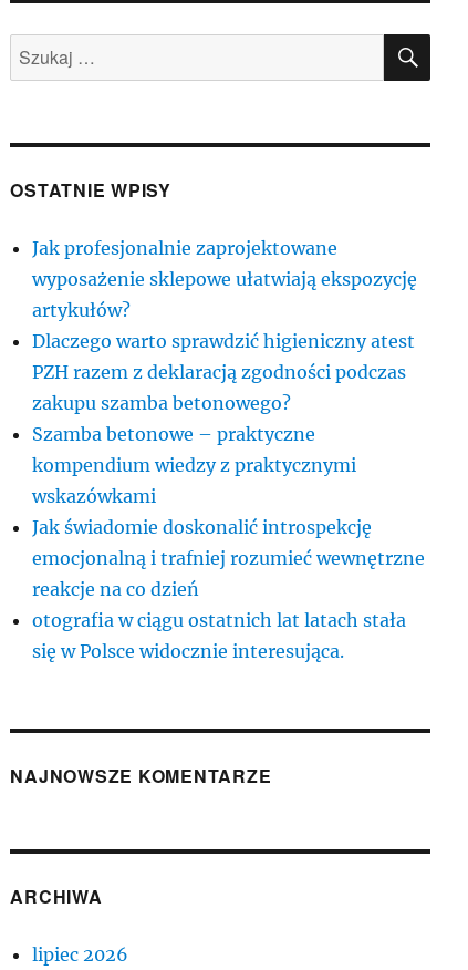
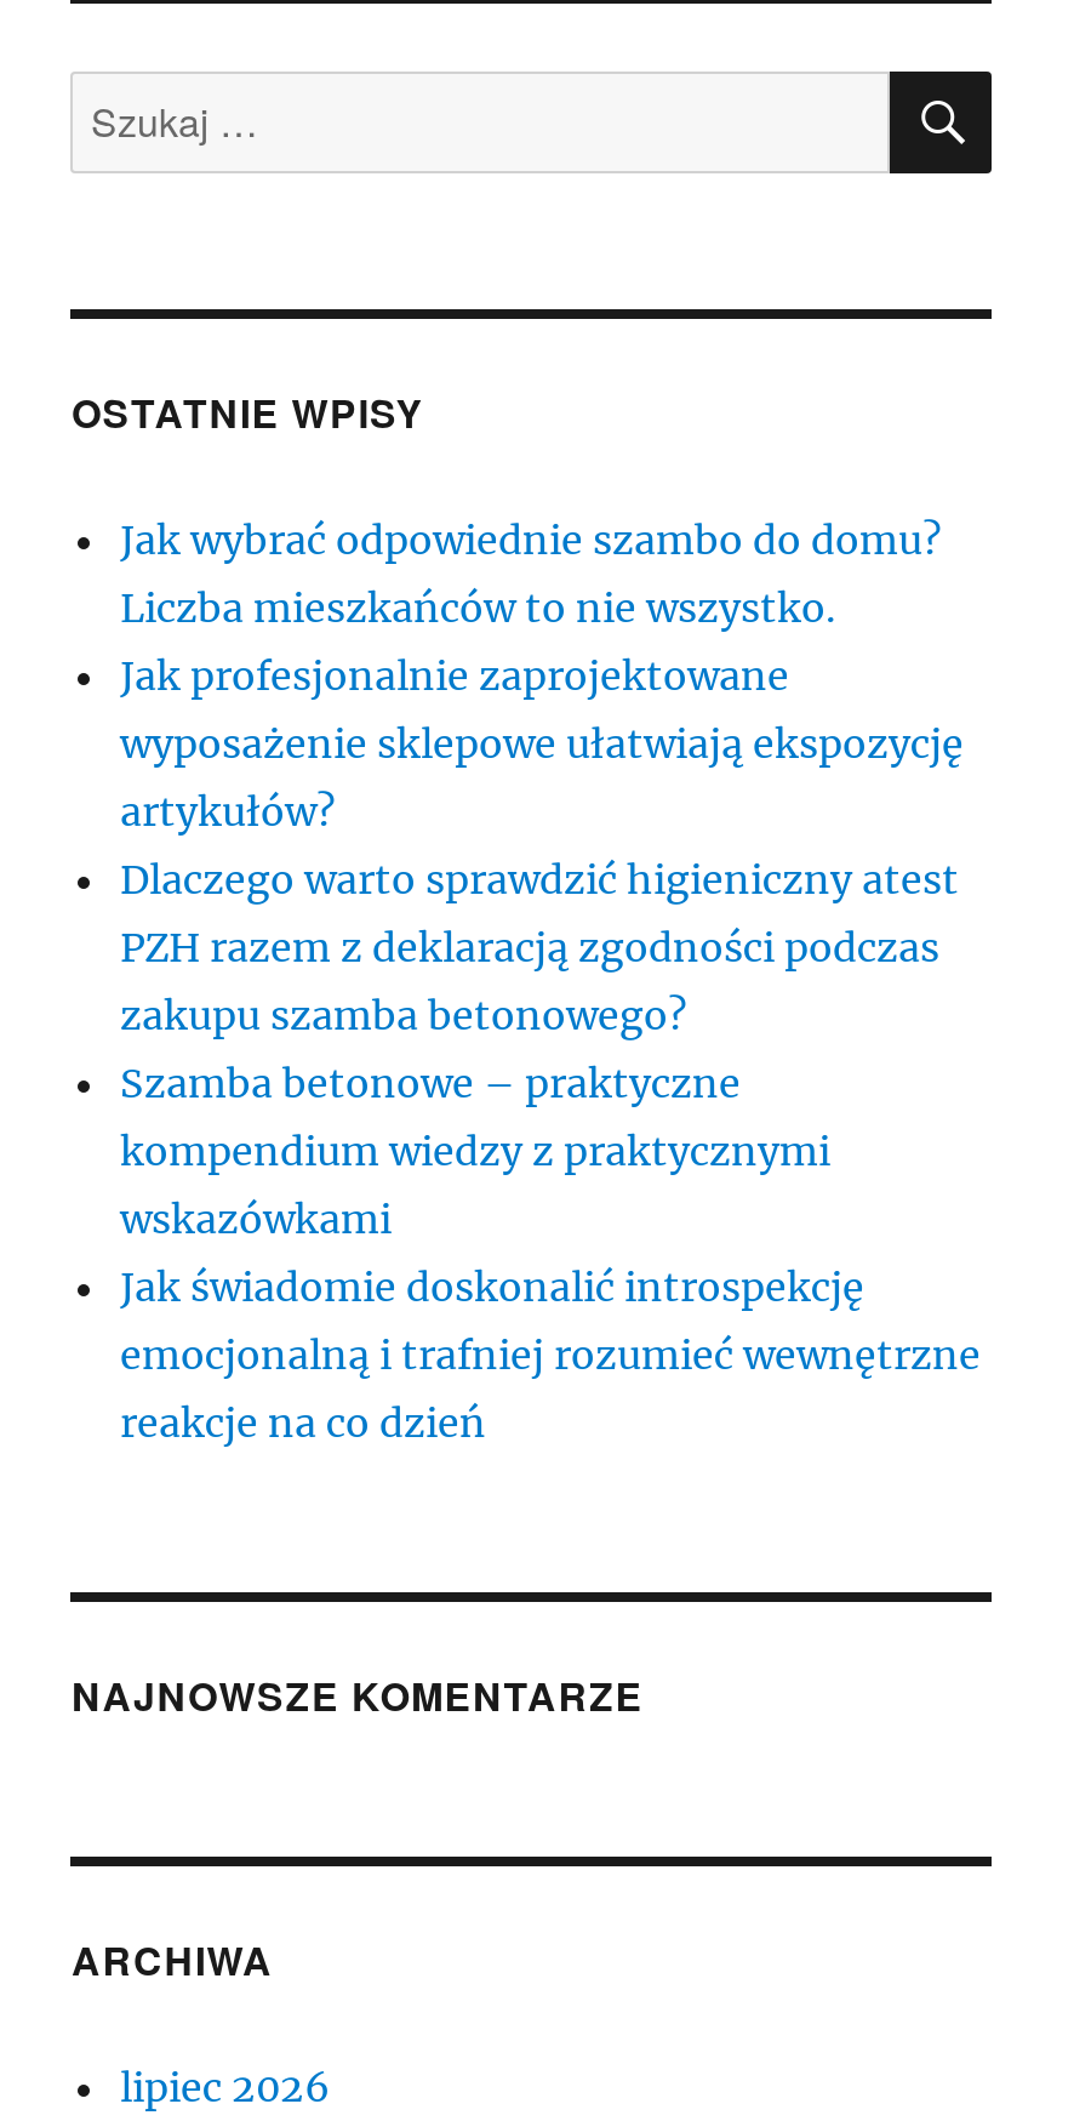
+ Jak wybrać odpowiednie szambo do domu?
+ Liczba mieszkańców to nie wszystko.

moved down: Jak profesjonalnie zaprojektowane | wyposażenie sklepowe ułatwiają ekspozycję | artykułów? | ... | emocjonalną i trafniej rozumieć wewnętrzne | reakcje na co dzień

- otografia w ciągu ostatnich lat latach stała
- się w Polsce widocznie interesująca.
